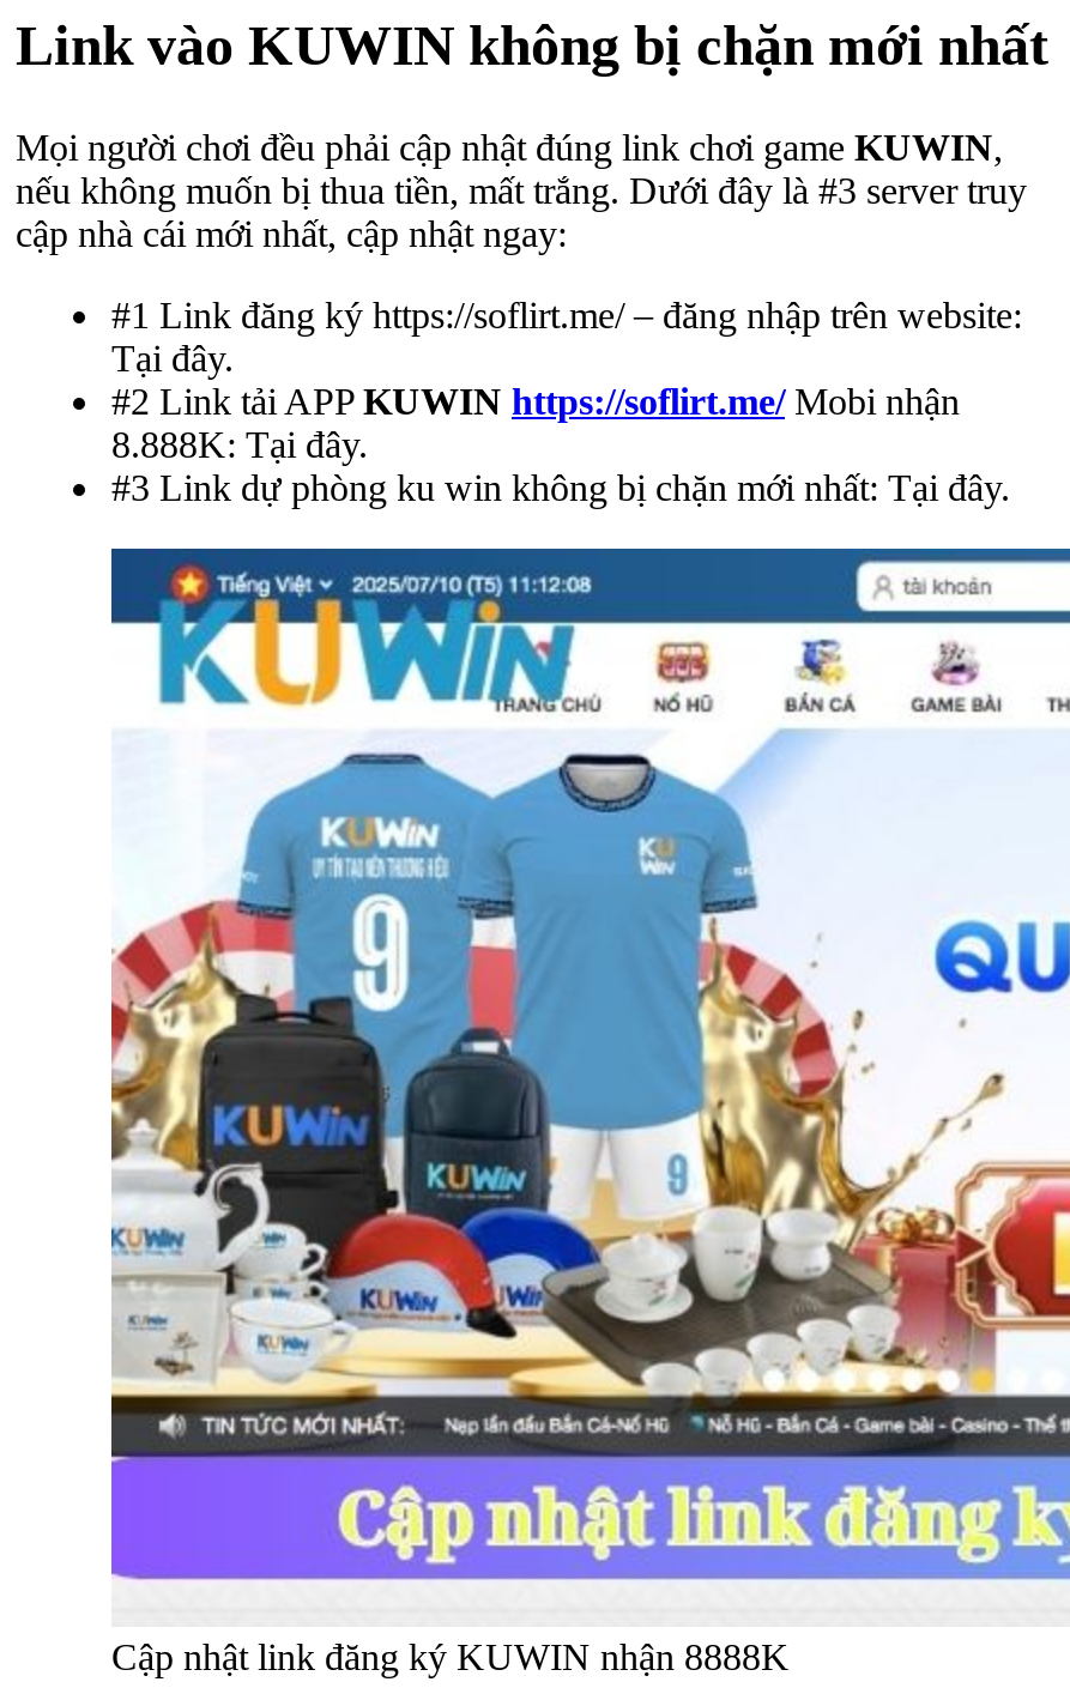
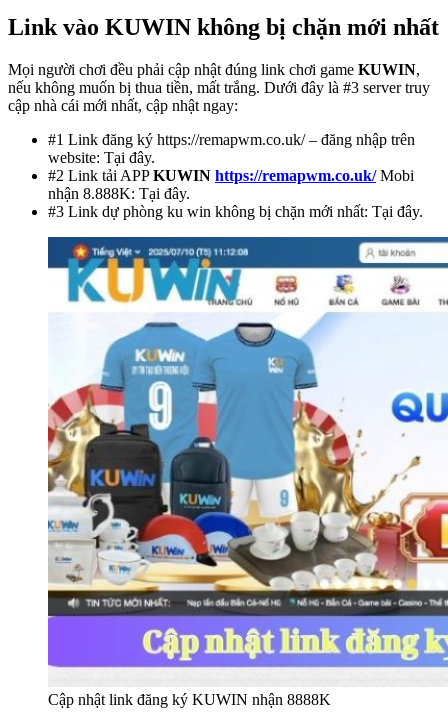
- #1 Link đăng ký https://soflirt.me/ – đăng nhập trên website:
- Tại đây.
- #2 Link tải APP KUWIN https://soflirt.me/ Mobi nhận
- 8.888K: Tại đây.
+ #1 Link đăng ký https://remapwm.co.uk/ – đăng nhập trên
+ website: Tại đây.
+ #2 Link tải APP KUWIN https://remapwm.co.uk/ Mobi
+ nhận 8.888K: Tại đây.
